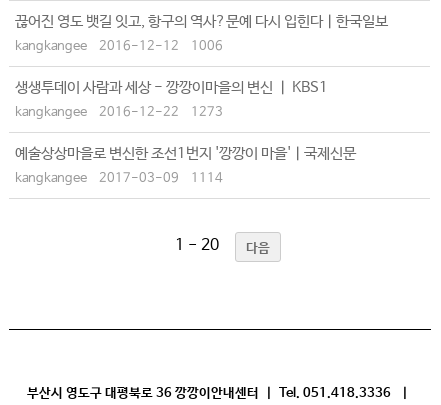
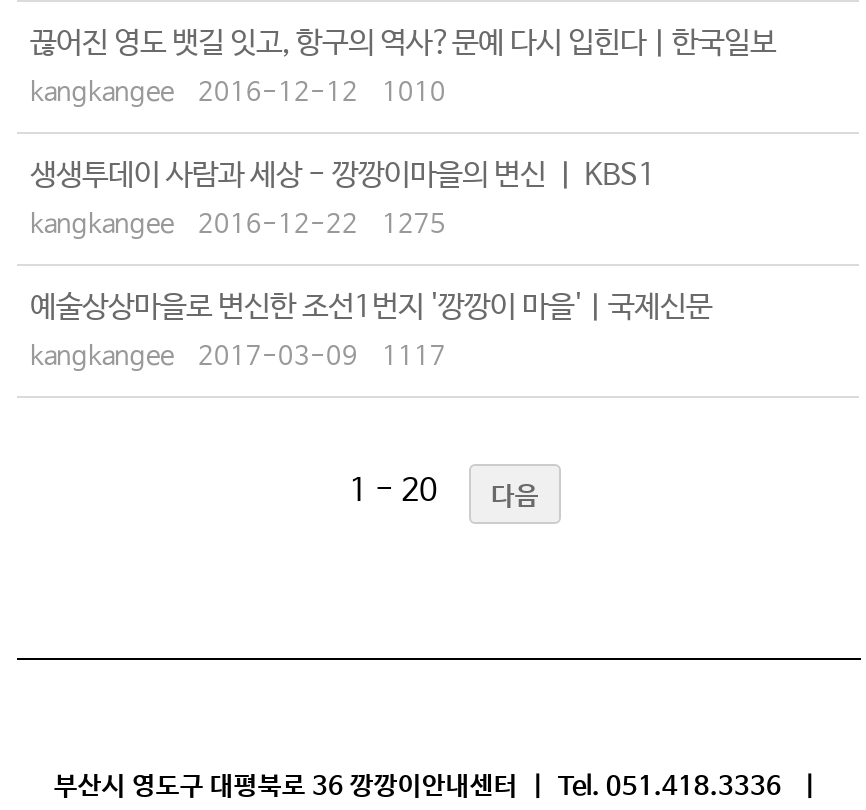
- kangkangee 2016-12-12 1006
+ kangkangee 2016-12-12 1010

- kangkangee 2016-12-22 1273
+ kangkangee 2016-12-22 1275

- kangkangee 2017-03-09 1114
+ kangkangee 2017-03-09 1117
